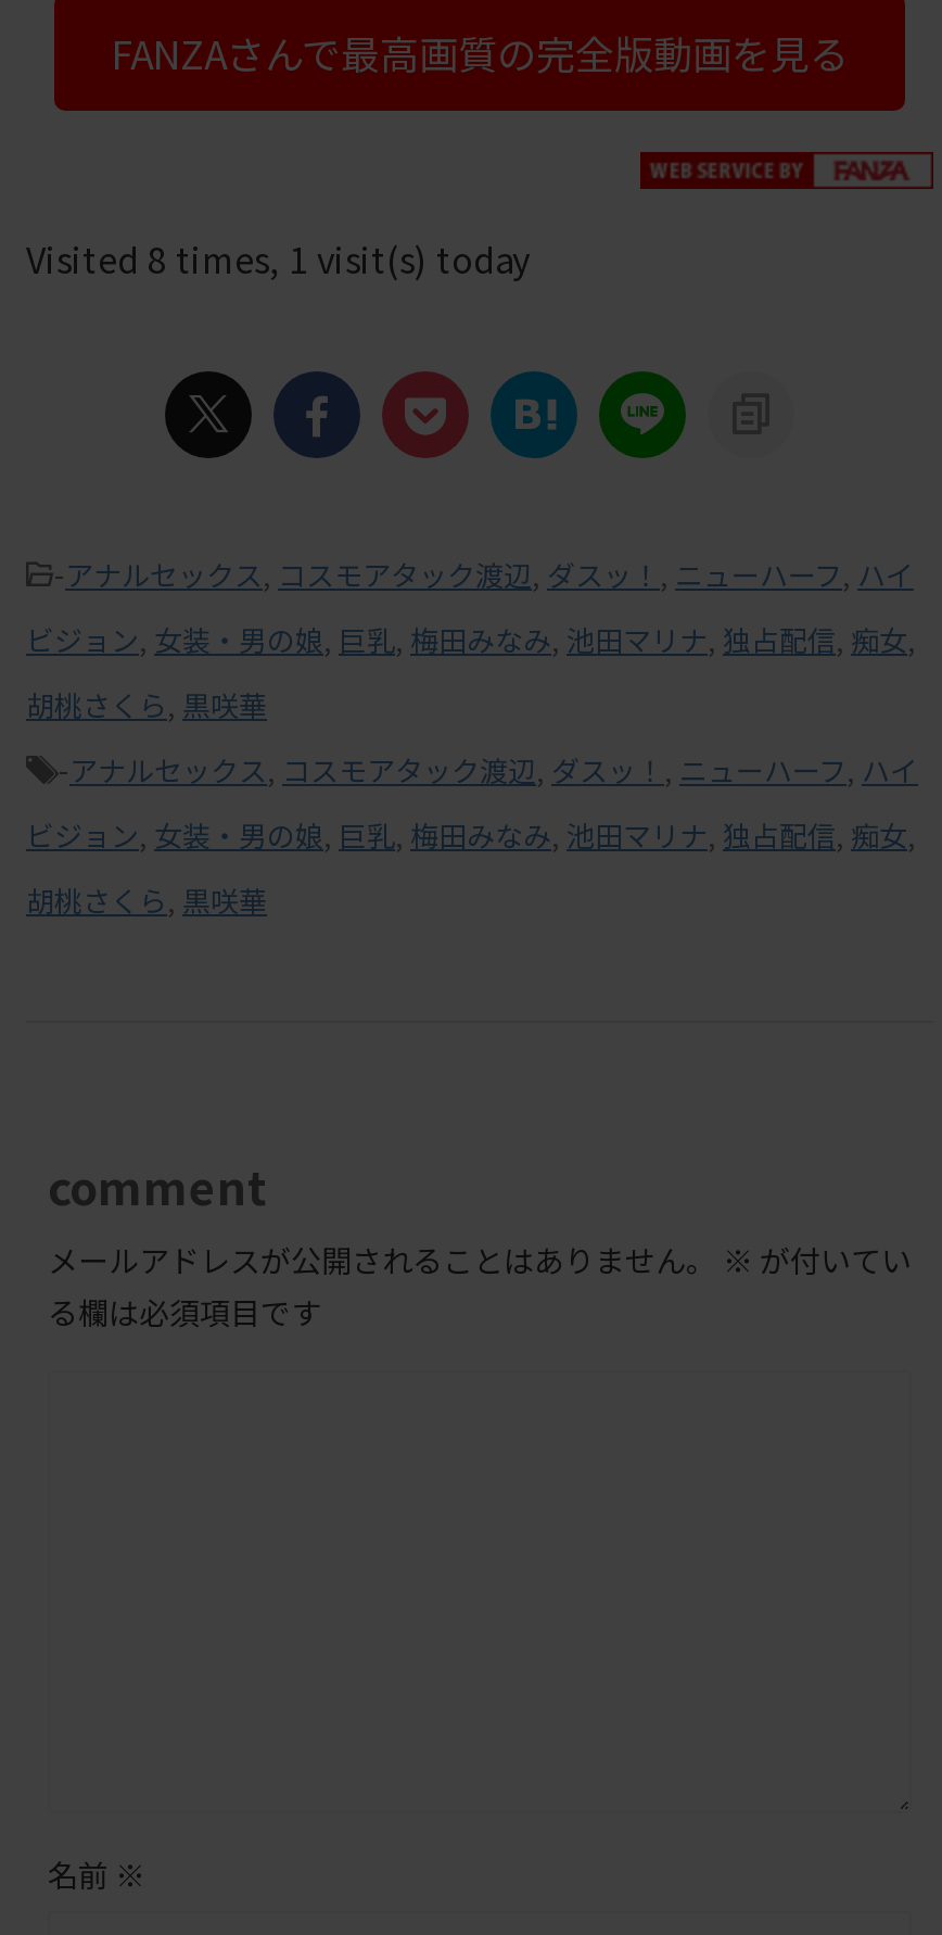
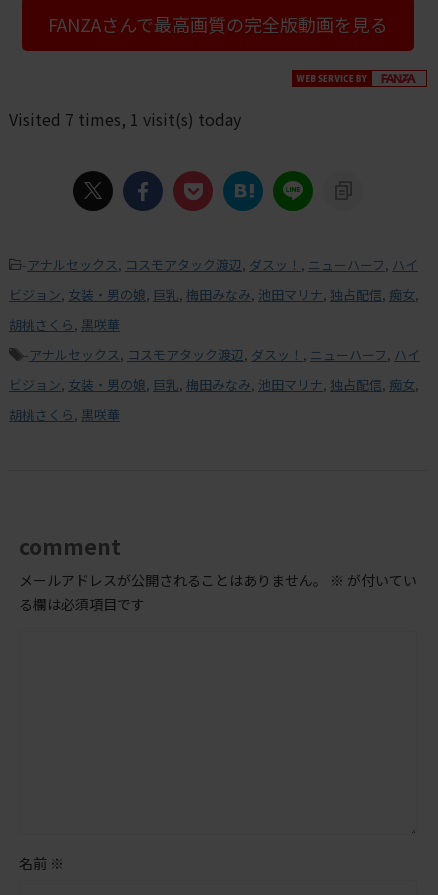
- Visited 8 times, 1 visit(s) today
+ Visited 7 times, 1 visit(s) today
